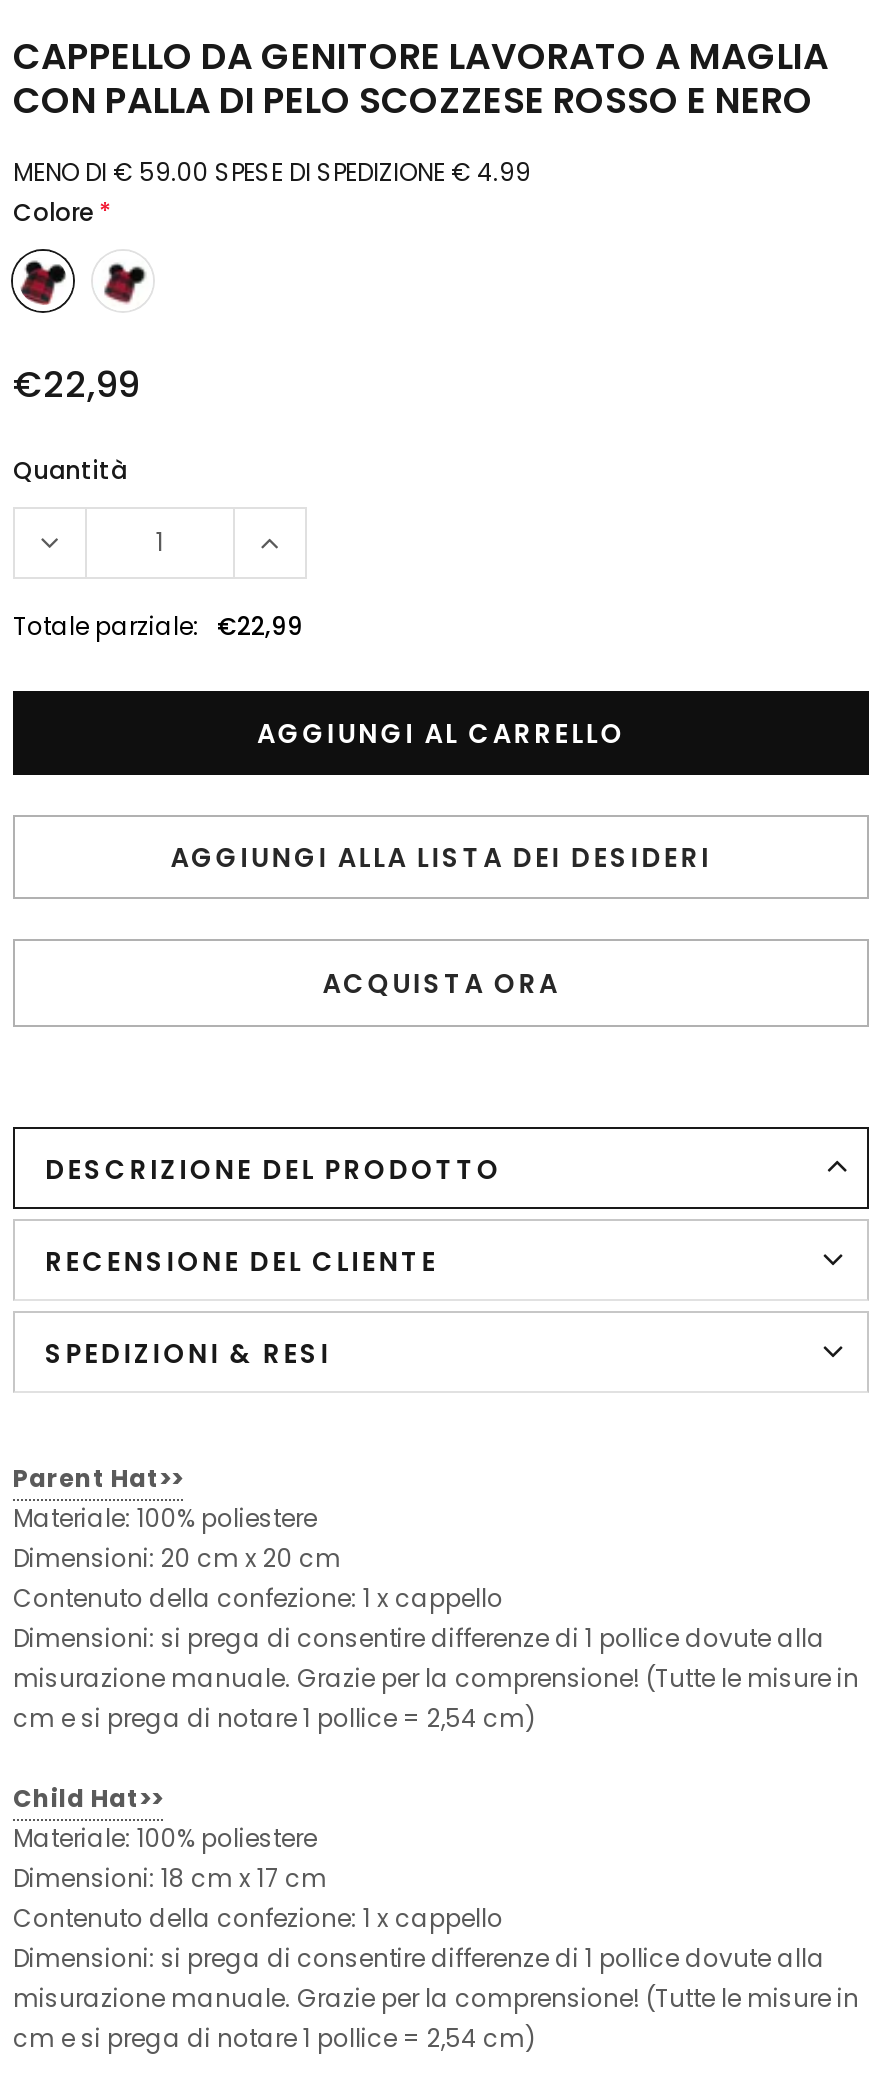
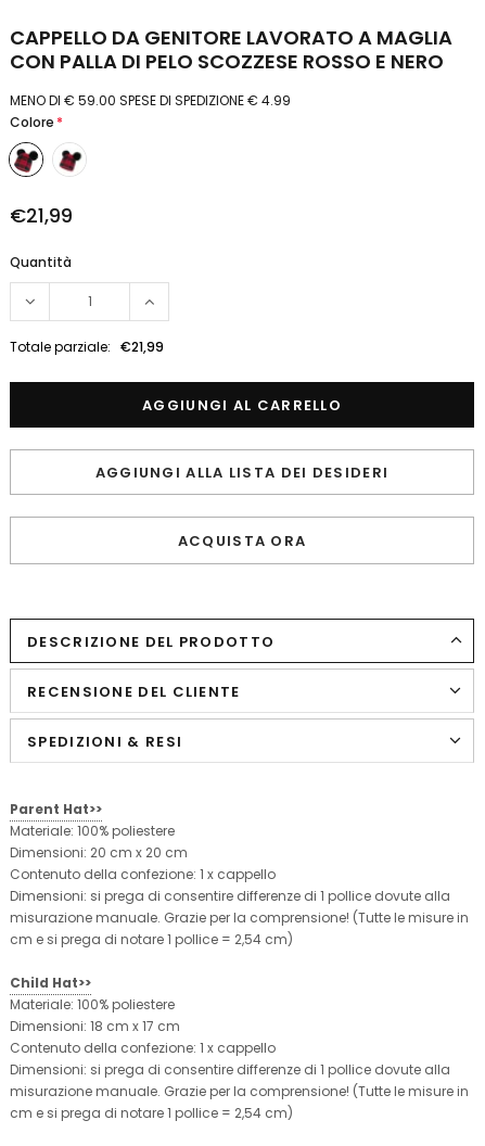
- €22,99
+ €21,99

- Totale parziale: €22,99
+ Totale parziale: €21,99
